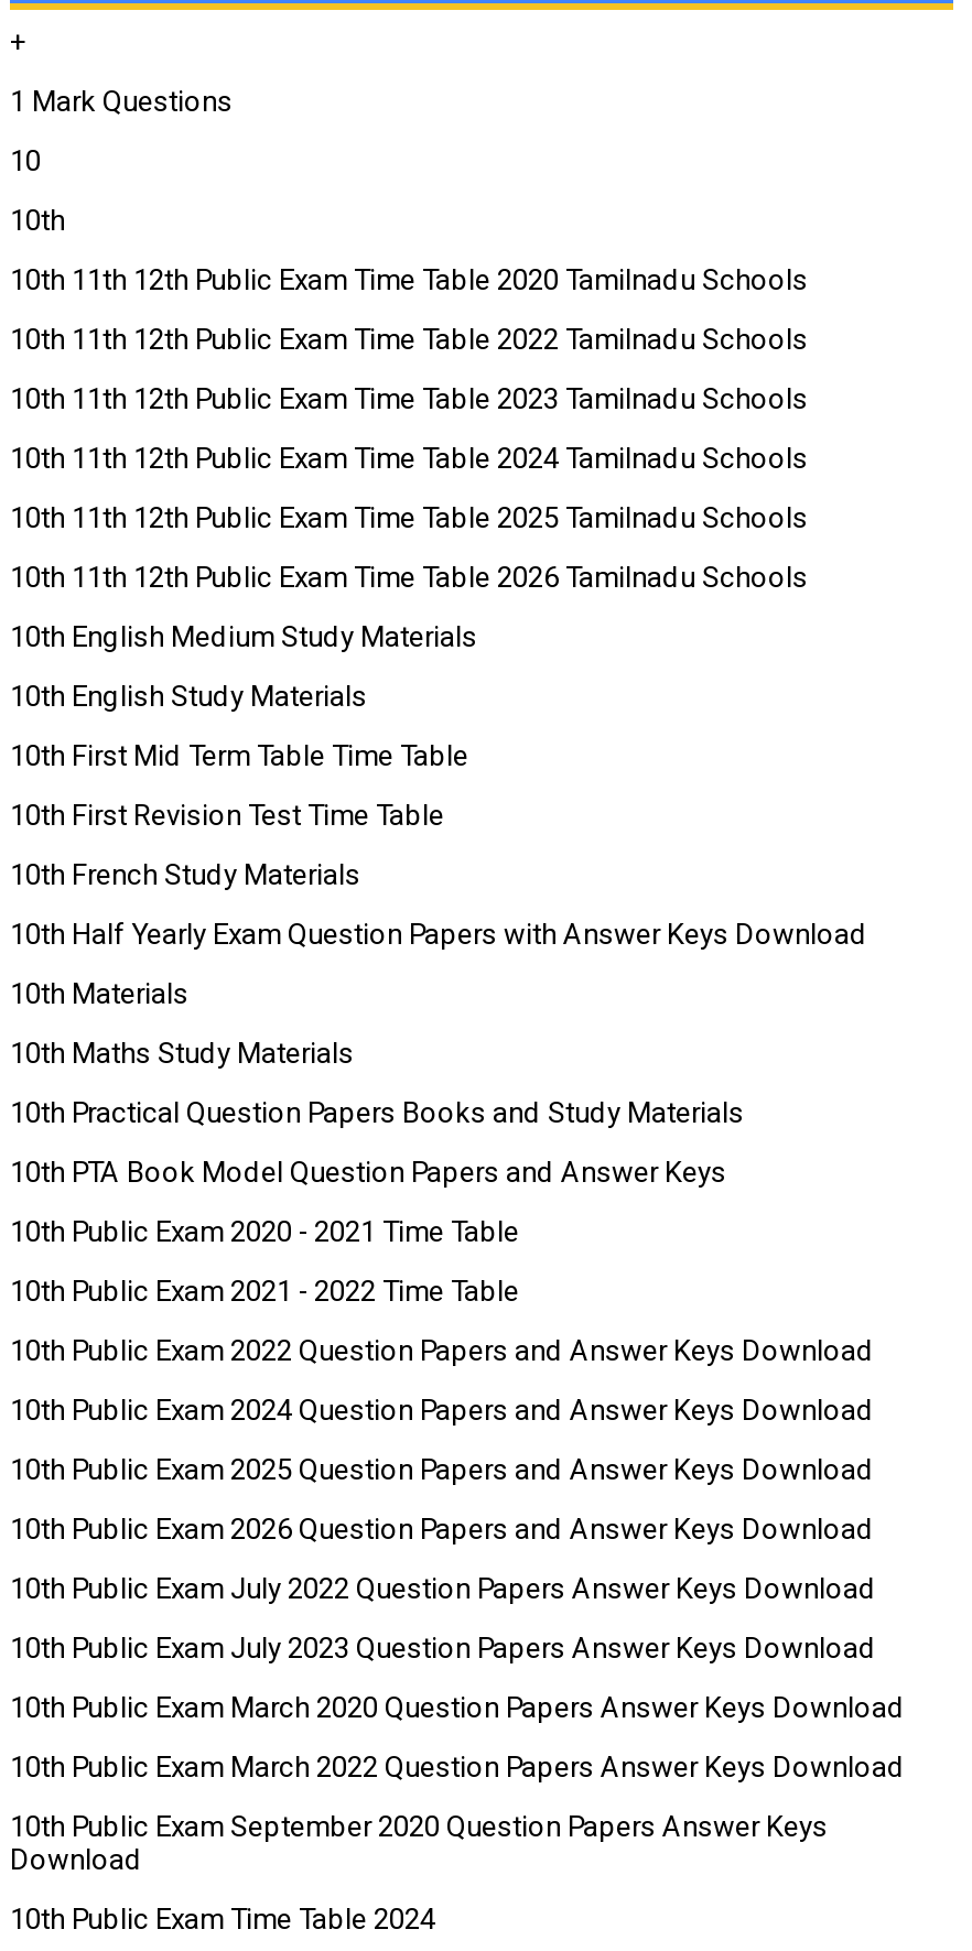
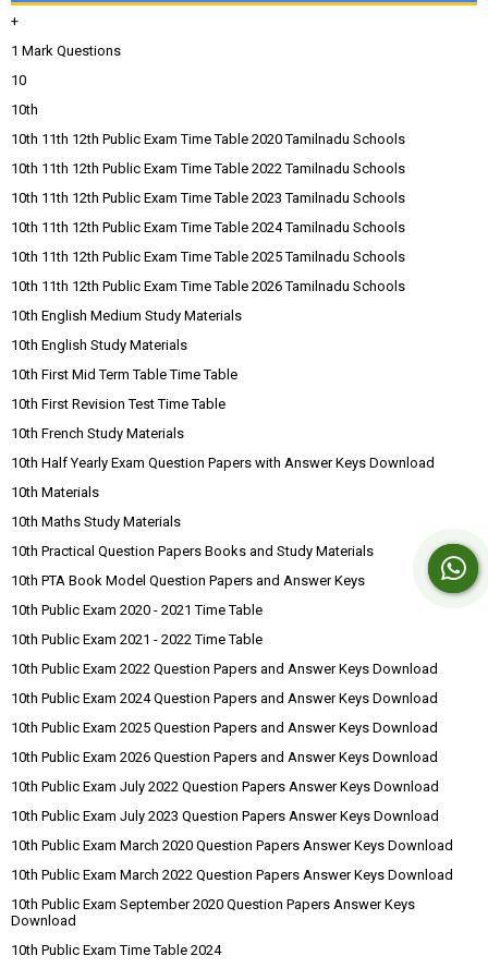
+ [image]
